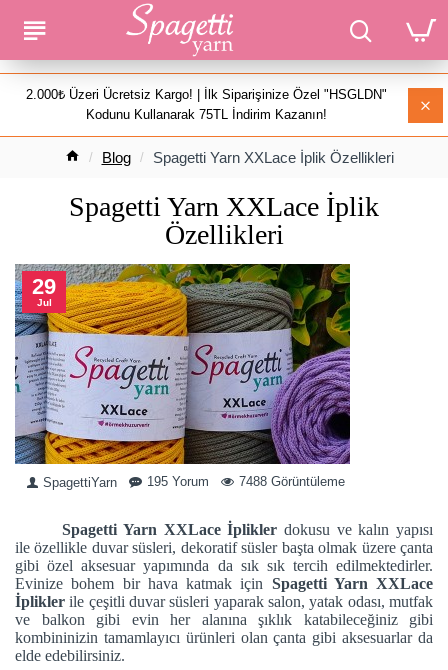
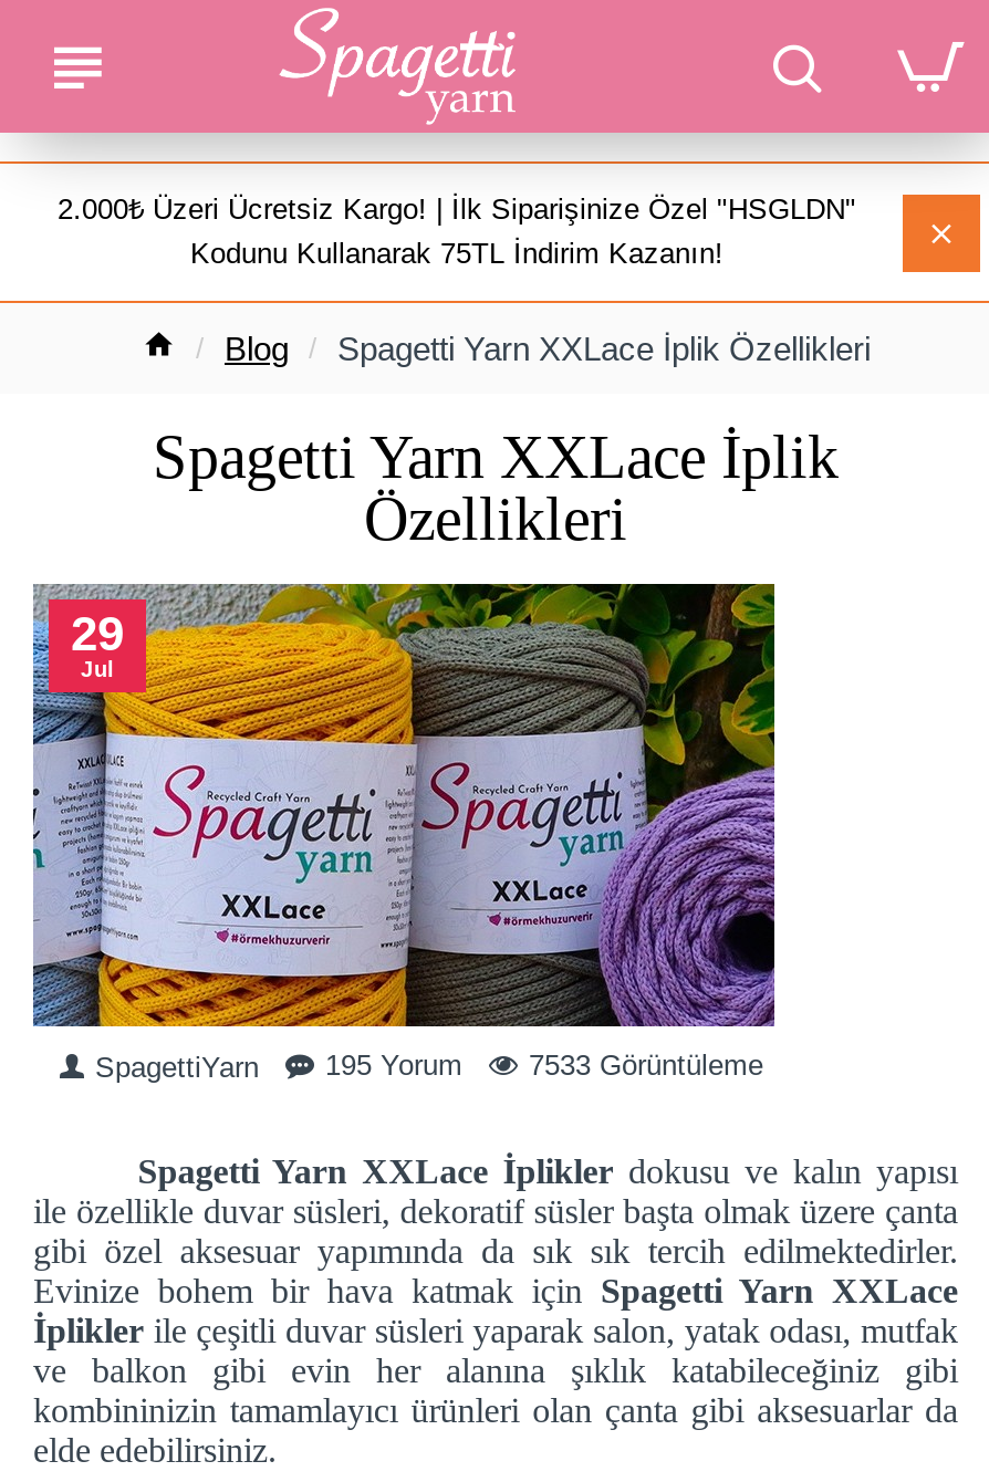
- SpagettiYarn 195 Yorum 7488 Görüntüleme
+ SpagettiYarn 195 Yorum 7533 Görüntüleme
